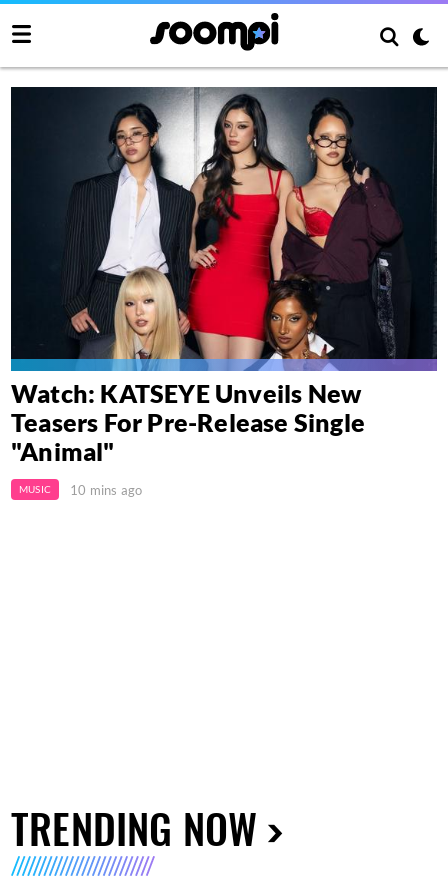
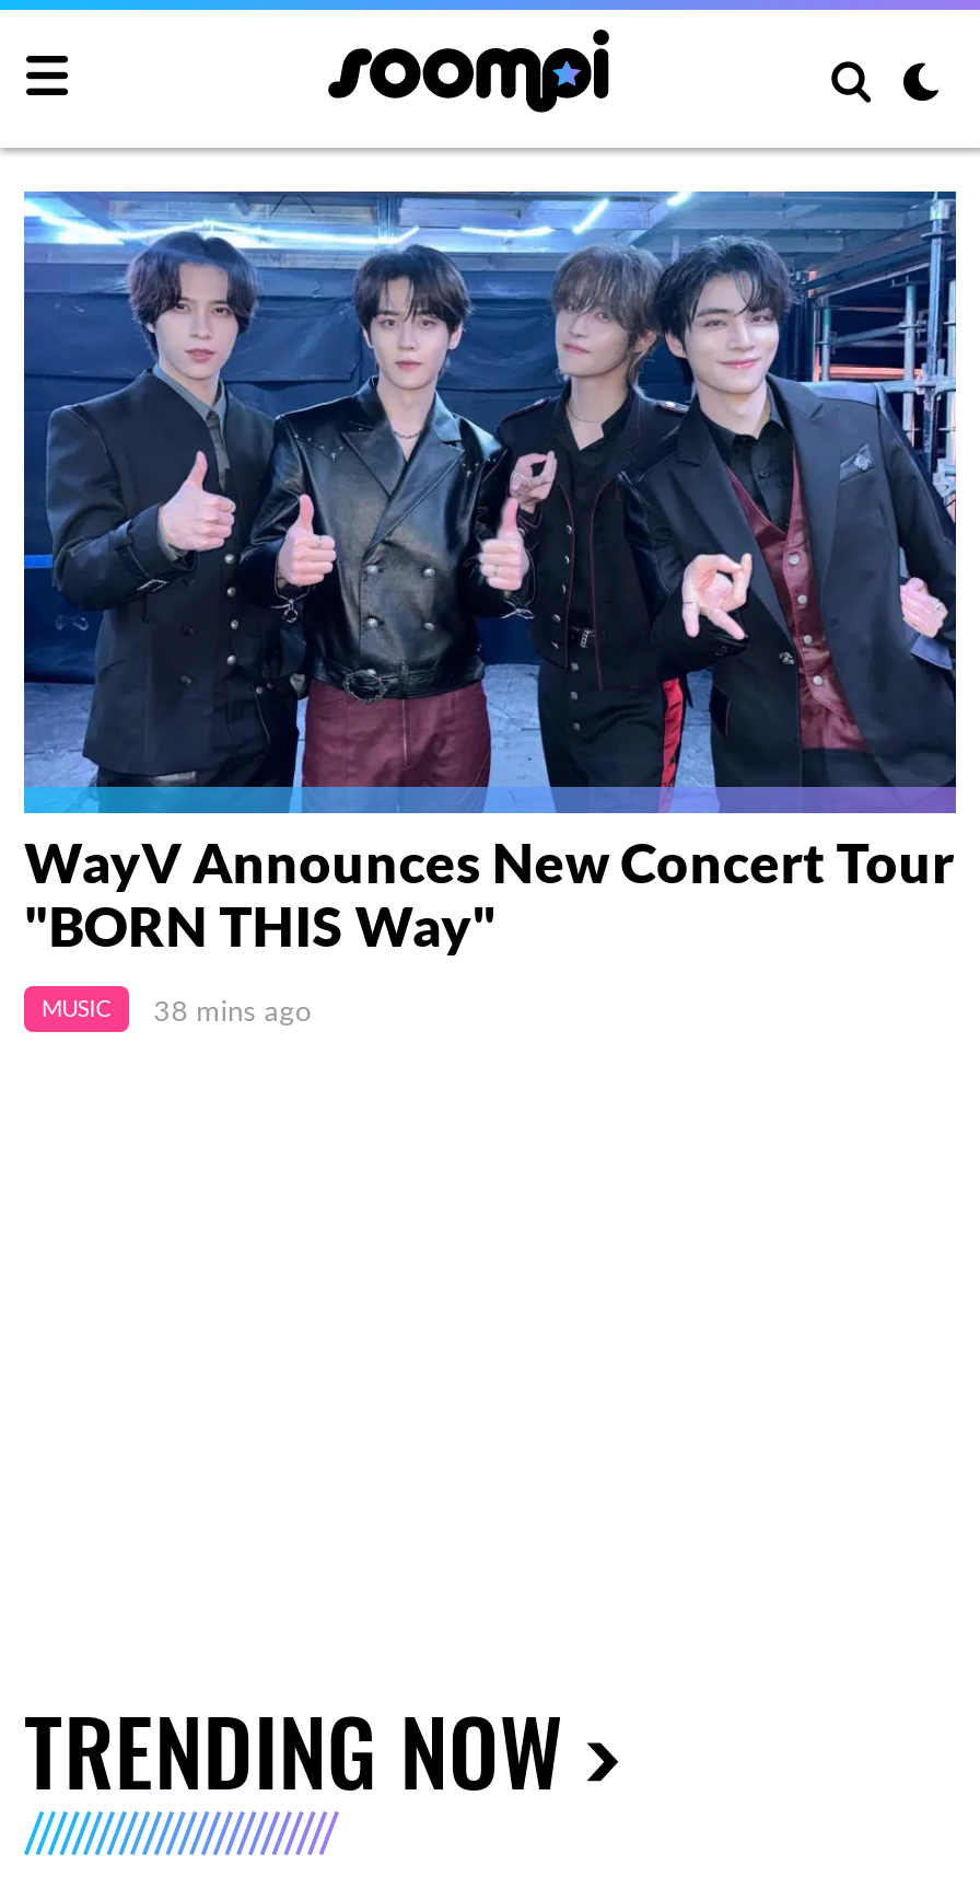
- [image]
- Watch: KATSEYE Unveils New
- Teasers For Pre-Release Single
- "Animal"
+ [image]
+ WayV Announces New Concert Tour
+ "BORN THIS Way"

- MUSIC 10 mins ago
+ MUSIC 38 mins ago
